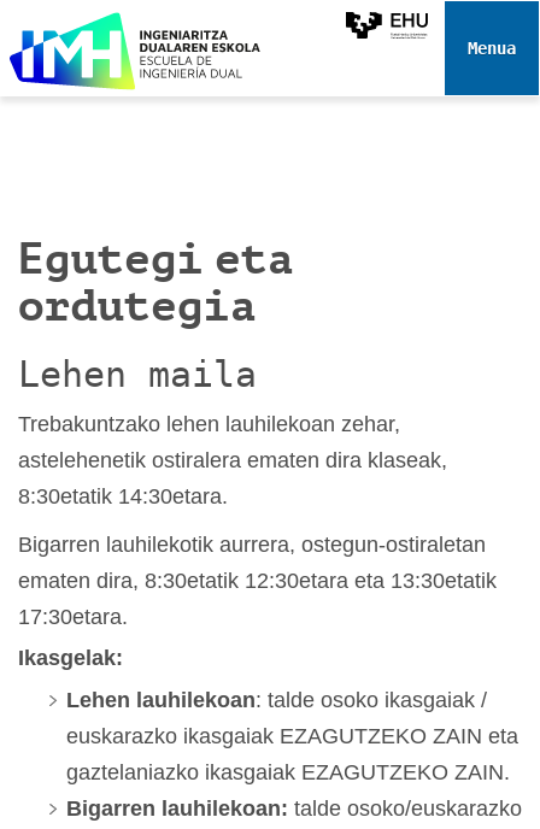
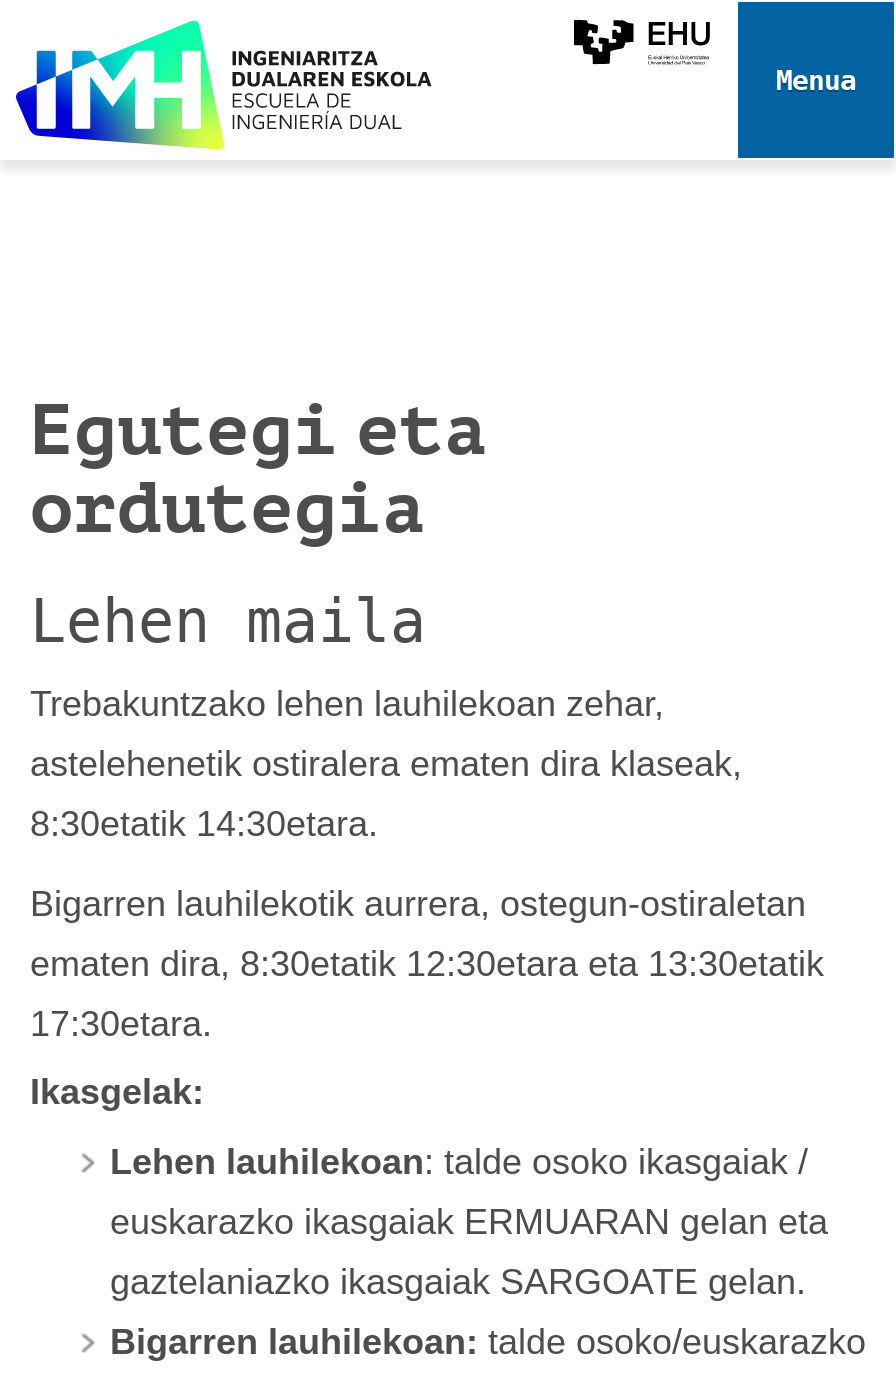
- euskarazko ikasgaiak EZAGUTZEKO ZAIN eta
+ euskarazko ikasgaiak ERMUARAN gelan eta

- gaztelaniazko ikasgaiak EZAGUTZEKO ZAIN.
+ gaztelaniazko ikasgaiak SARGOATE gelan.
